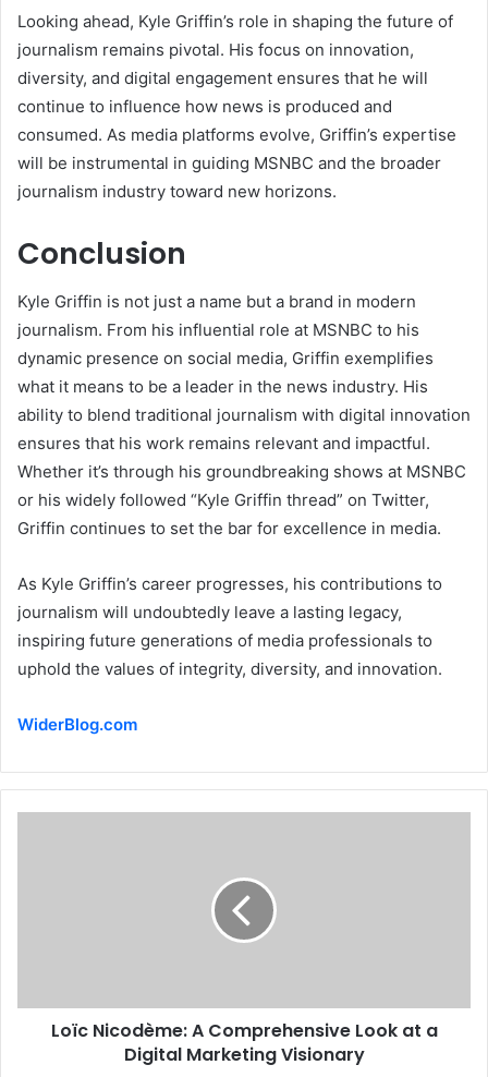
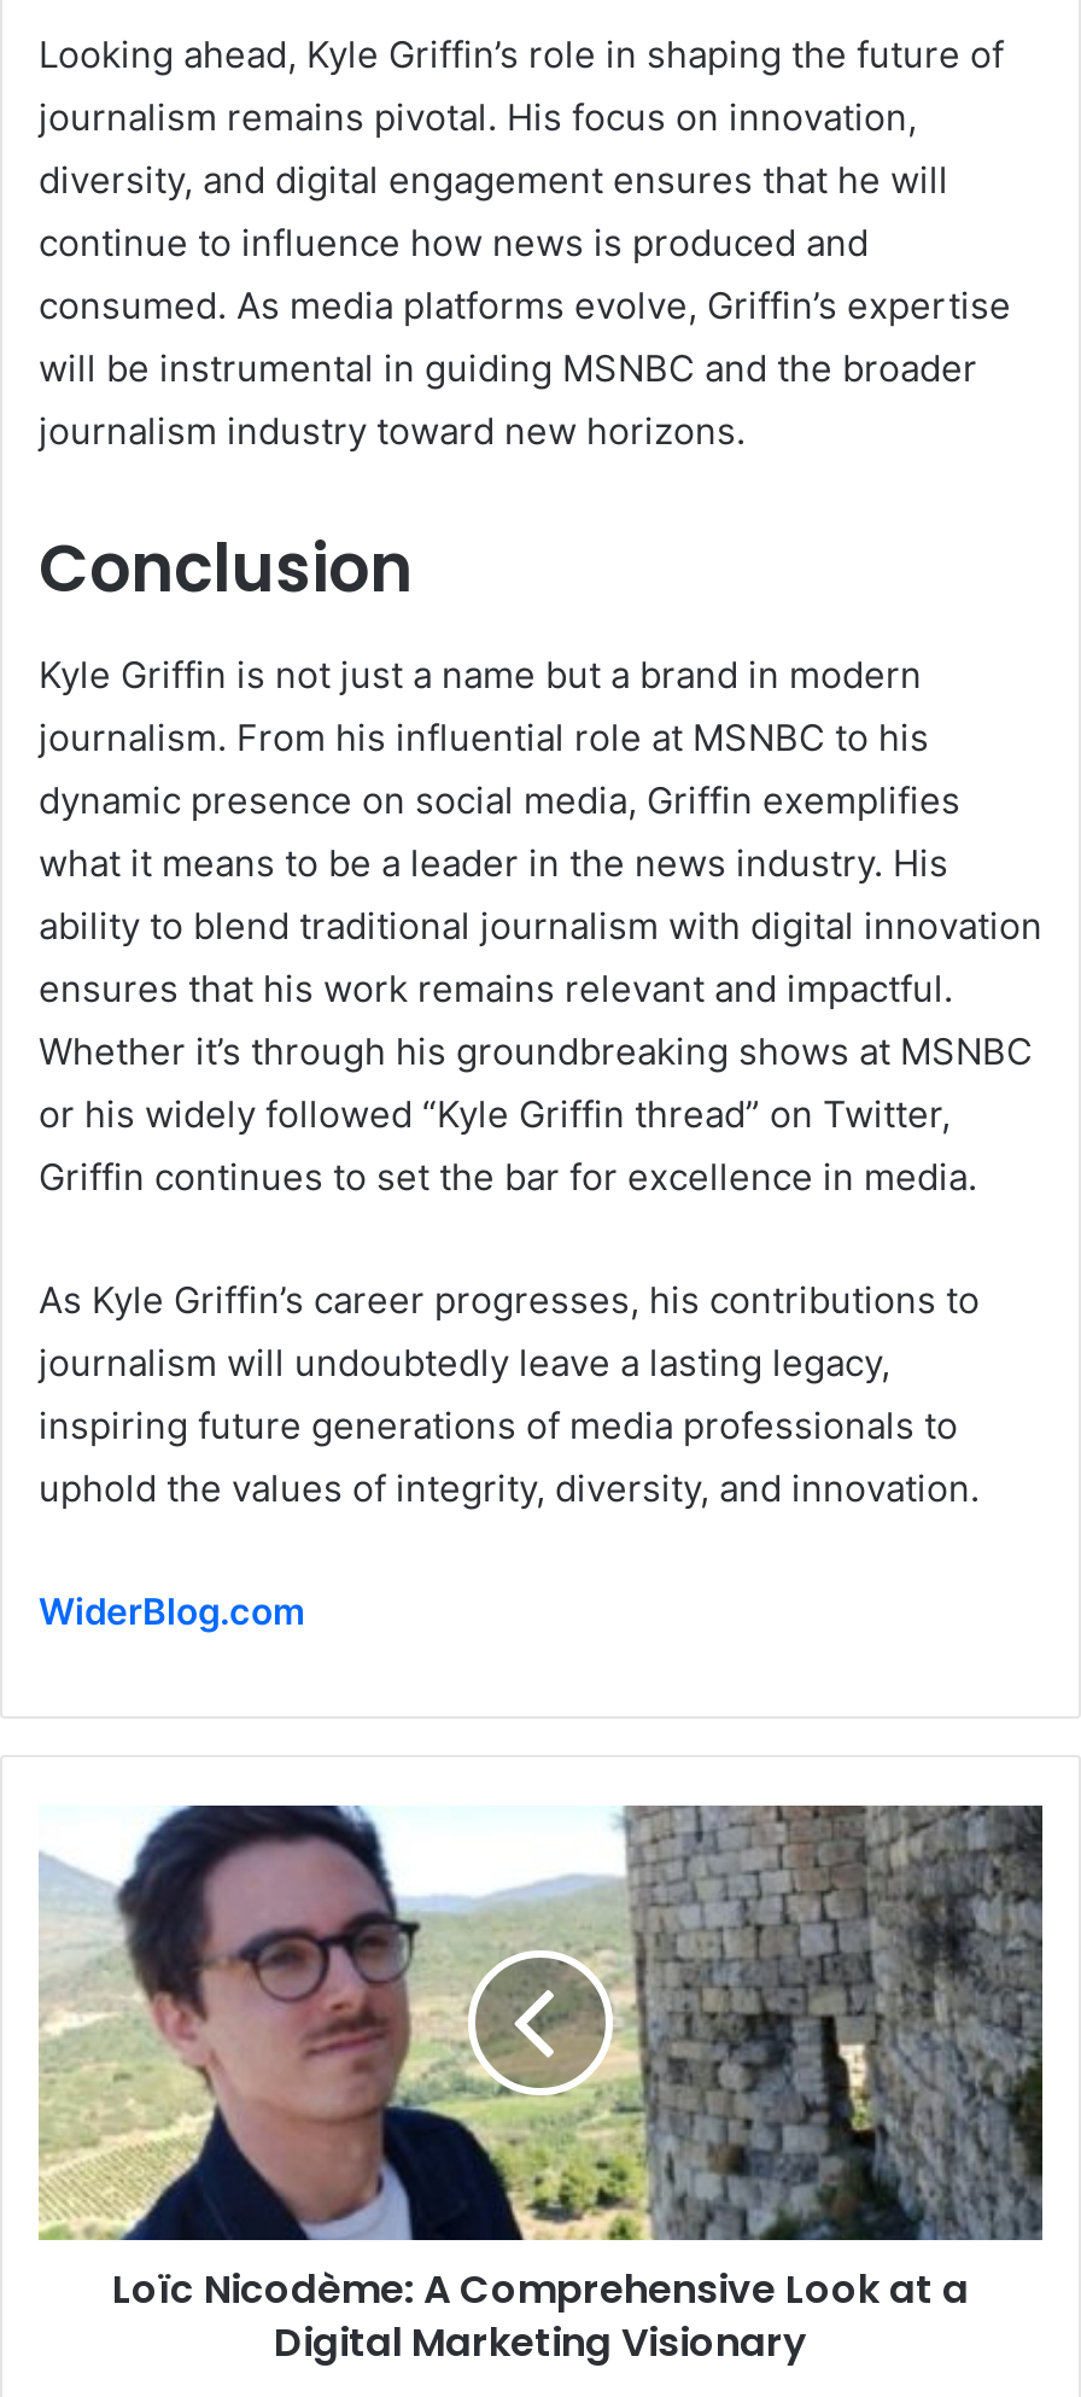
+ [image]
